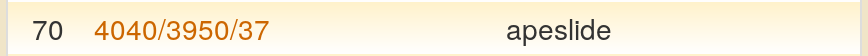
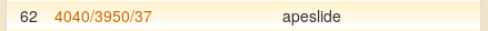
- 70 4040/3950/37
+ 62 4040/3950/37
